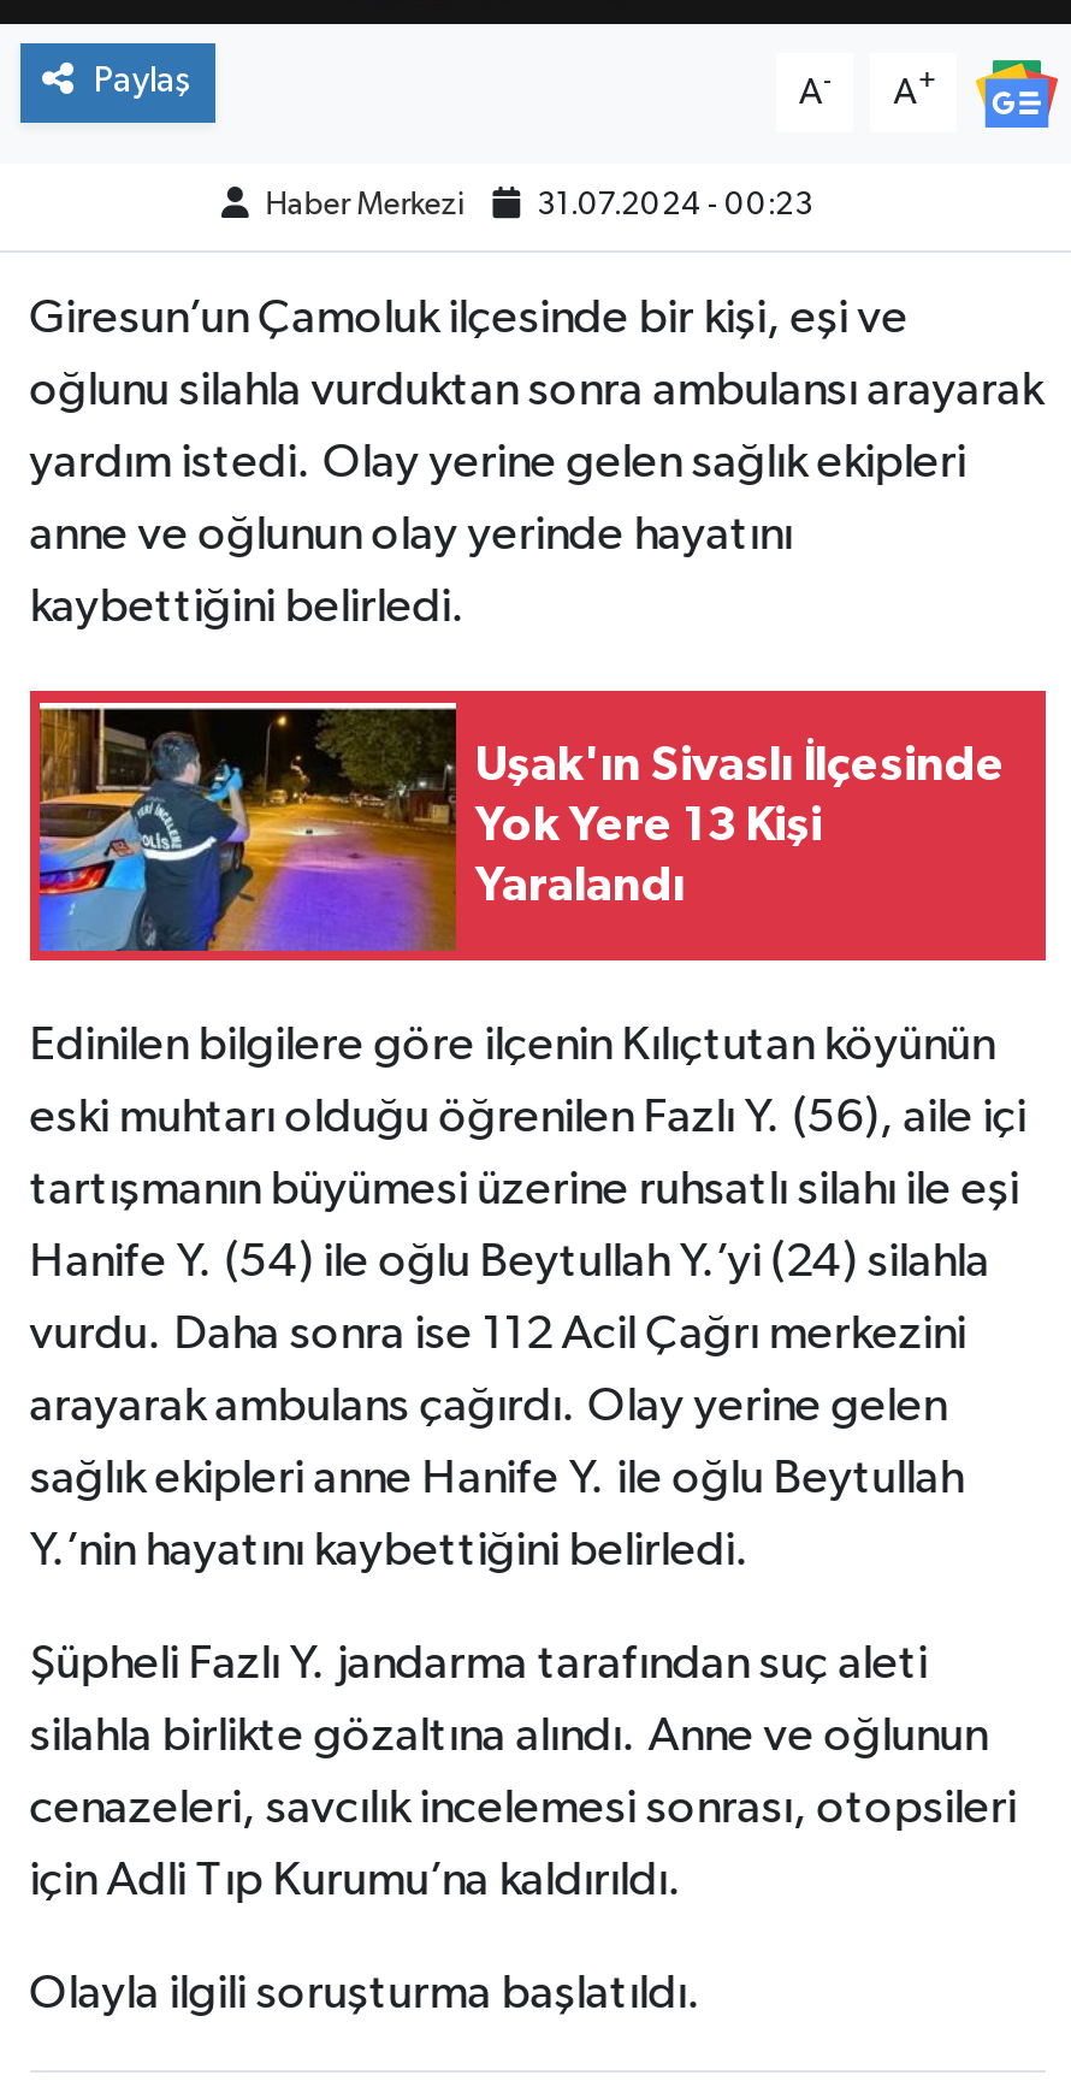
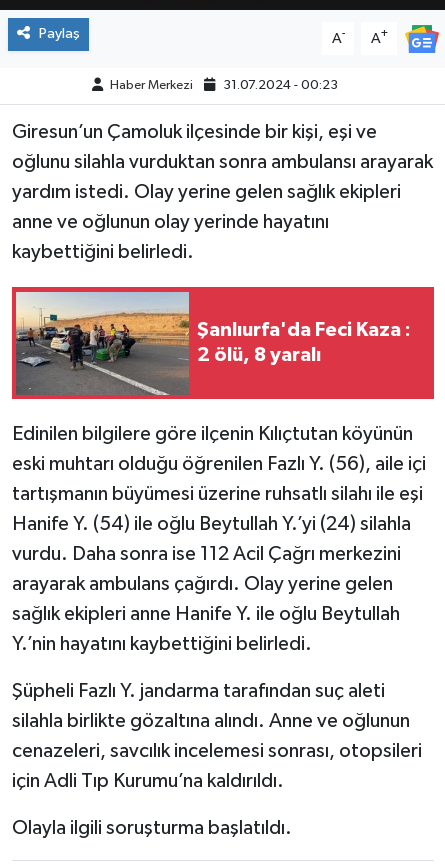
- [image]
- Uşak'ın Sivaslı İlçesinde
- Yok Yere 13 Kişi
- Yaralandı
+ [image]
+ Şanlıurfa'da Feci Kaza :
+ 2 ölü, 8 yaralı
